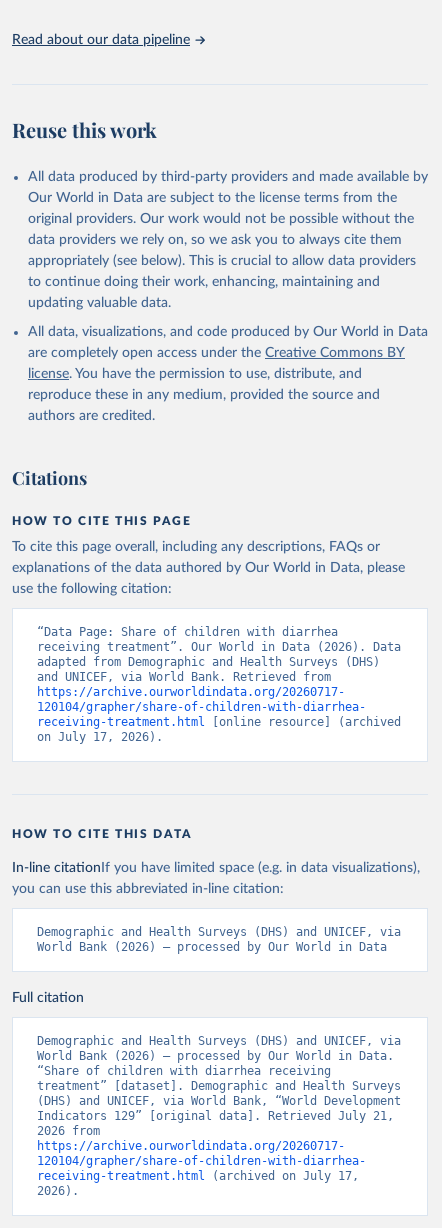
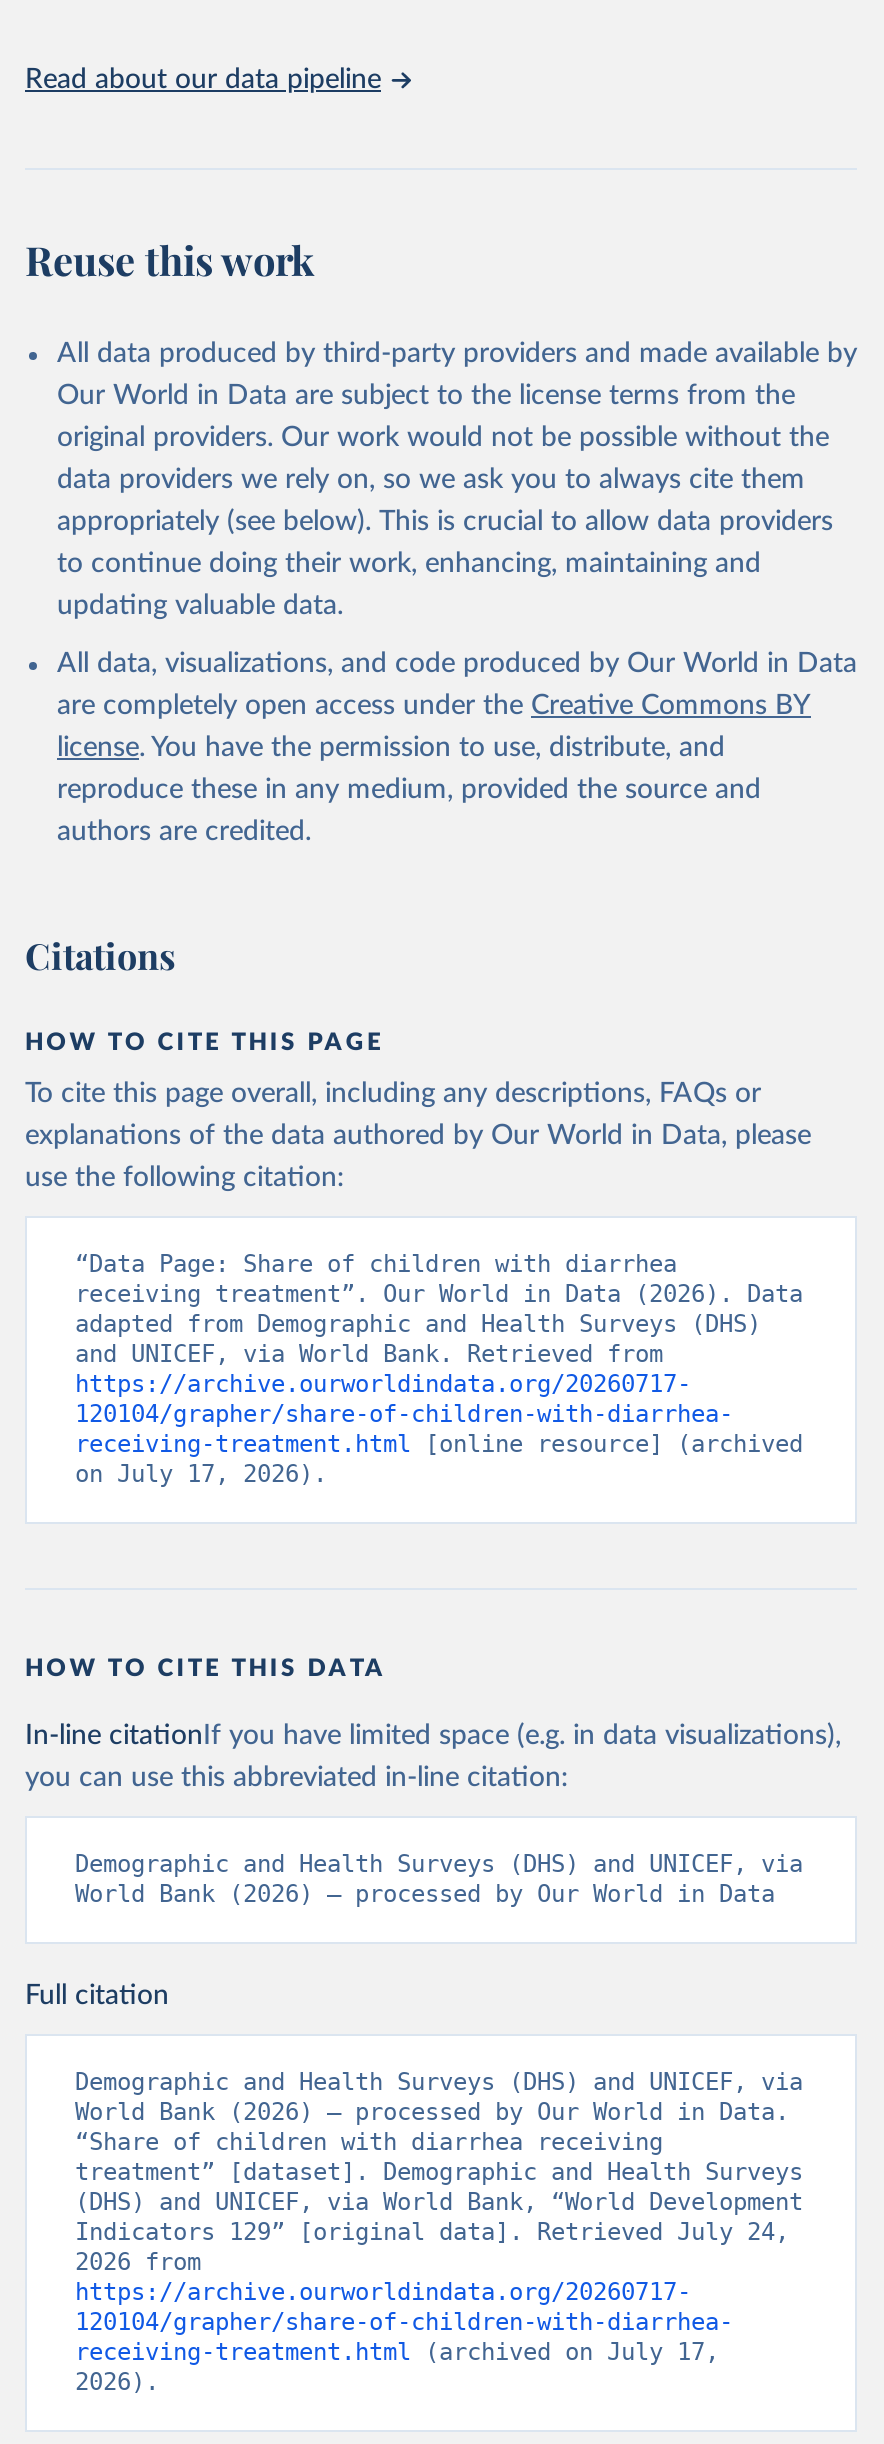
- Indicators 129” [original data]. Retrieved July 21,
+ Indicators 129” [original data]. Retrieved July 24,
